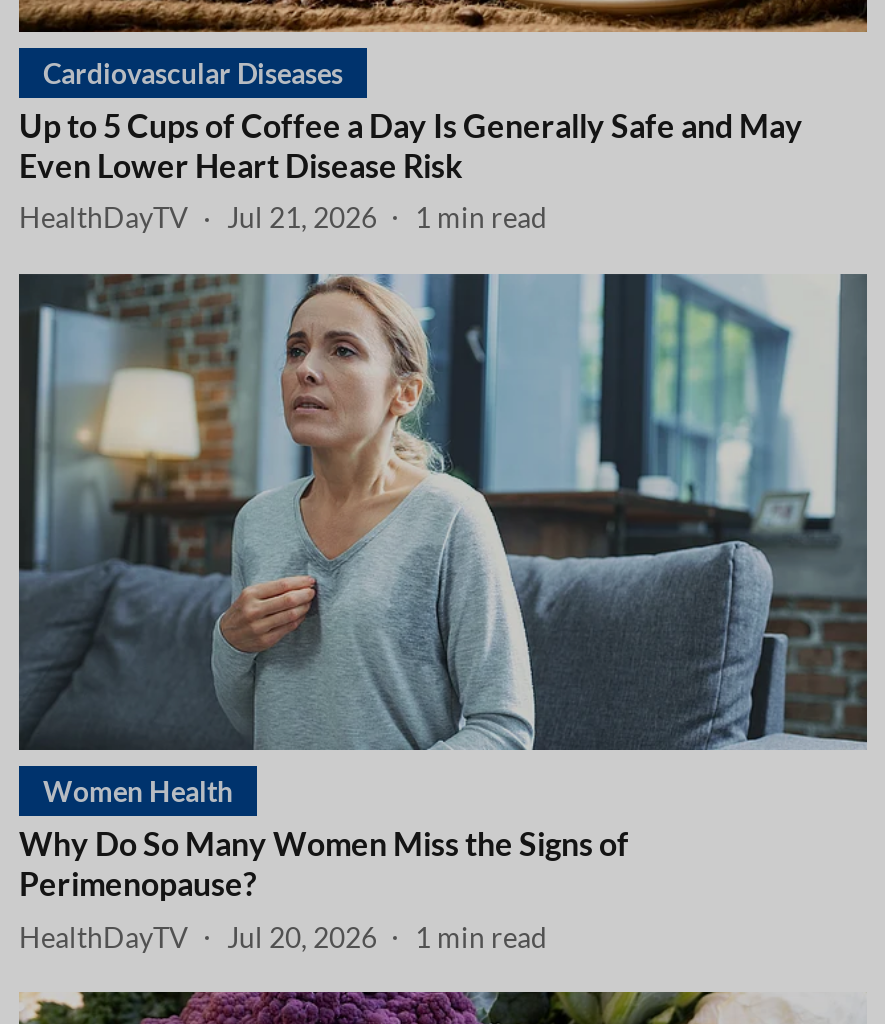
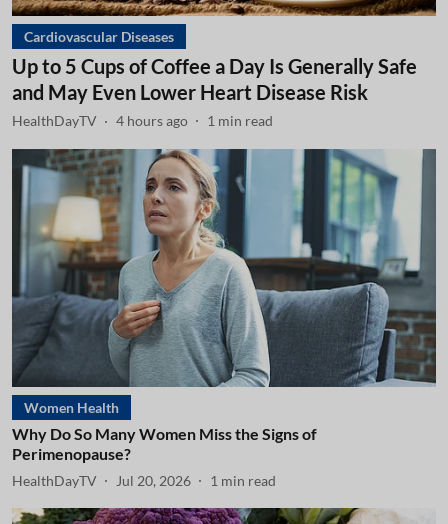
- HealthDayTV Jul 21, 2026 1 min read
+ HealthDayTV 4 hours ago 1 min read
